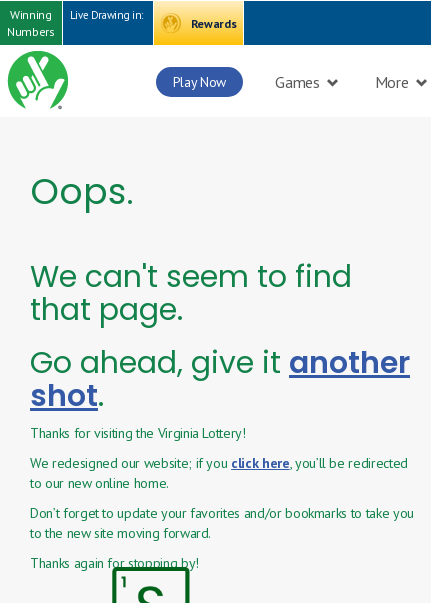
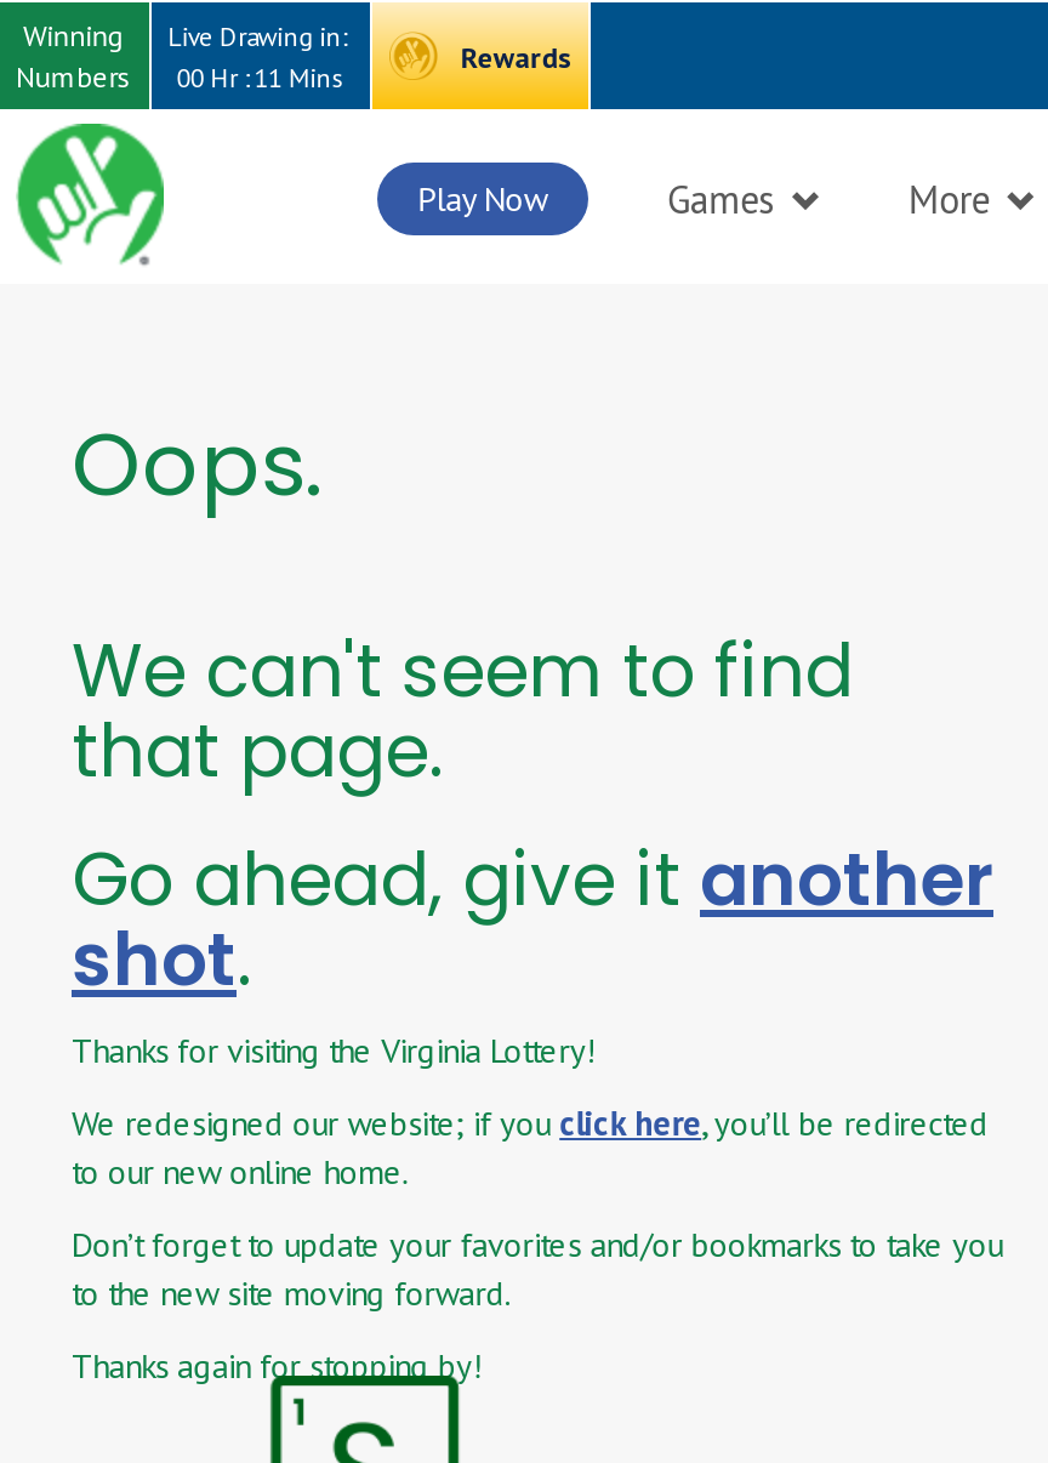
+ 00 Hr : 11 Mins
